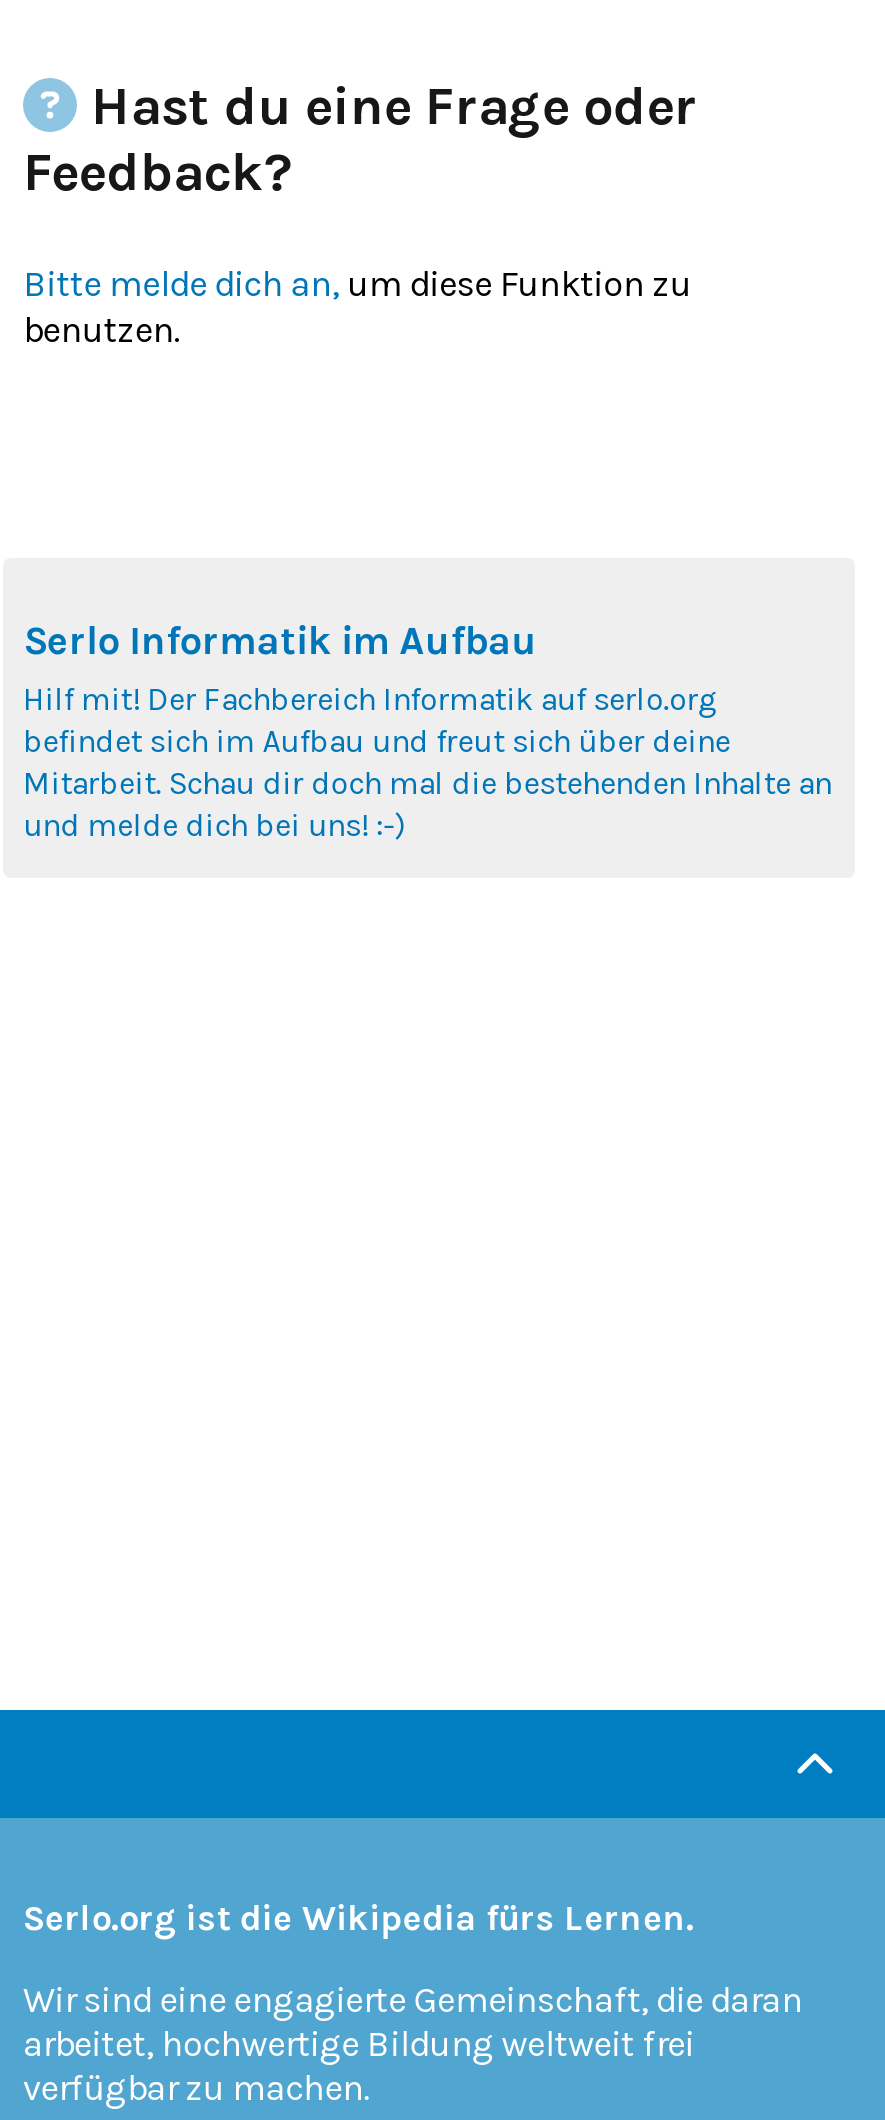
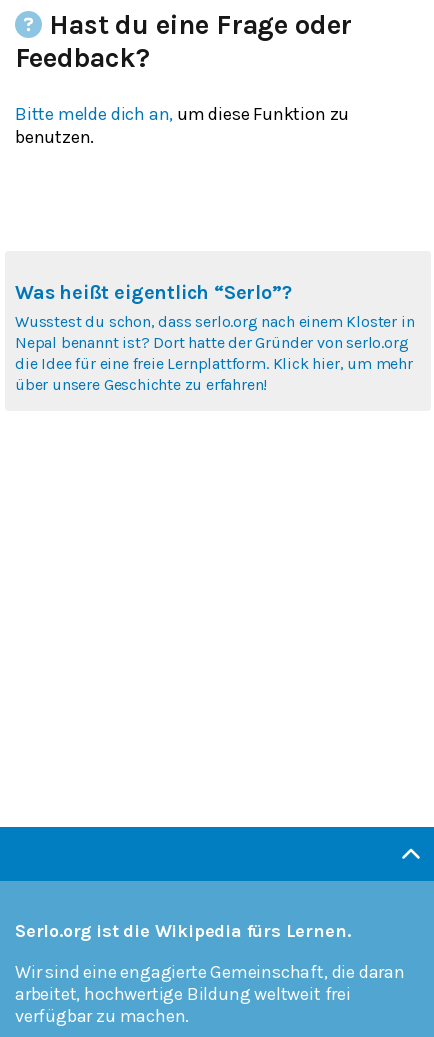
- Serlo Informatik im Aufbau
- Hilf mit! Der Fachbereich Informatik auf serlo.org
- befindet sich im Aufbau und freut sich über deine
- Mitarbeit. Schau dir doch mal die bestehenden Inhalte an
- und melde dich bei uns! :-)
+ Was heißt eigentlich “Serlo”?
+ Wusstest du schon, dass serlo.org nach einem Kloster in
+ Nepal benannt ist? Dort hatte der Gründer von serlo.org
+ die Idee für eine freie Lernplattform. Klick hier, um mehr
+ über unsere Geschichte zu erfahren!
